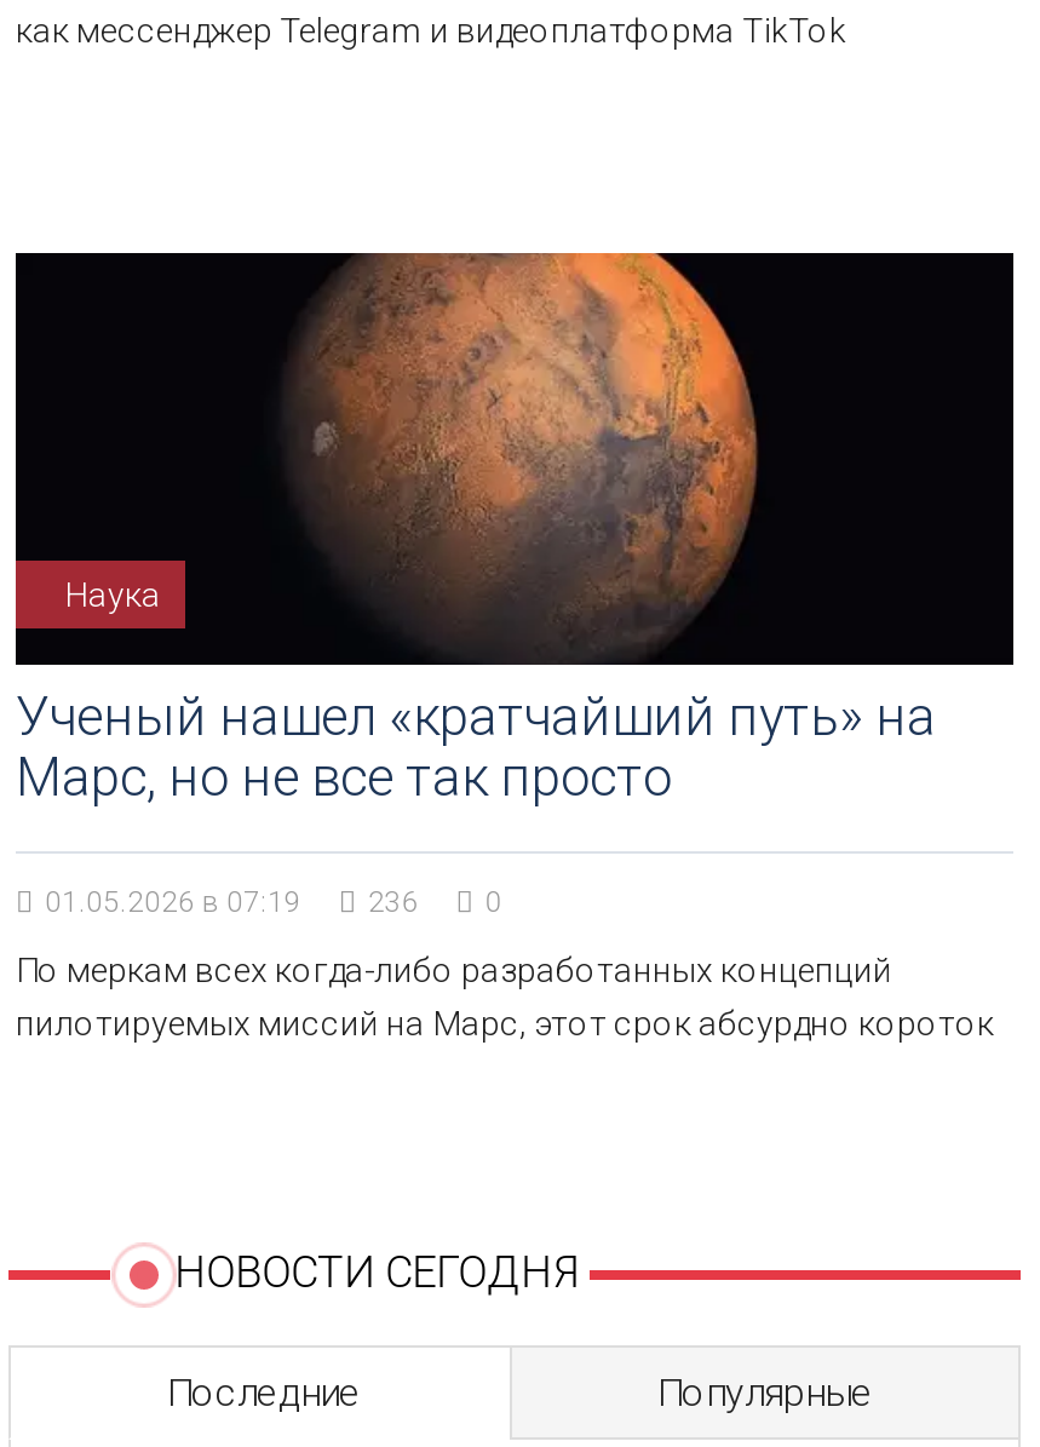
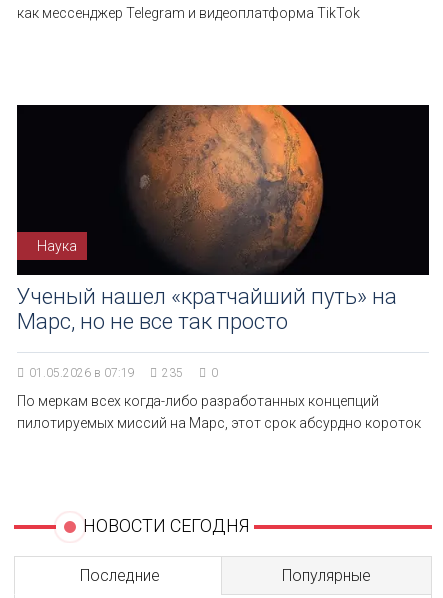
- 01.05.2026 в 07:19 236 0
+ 01.05.2026 в 07:19 235 0
